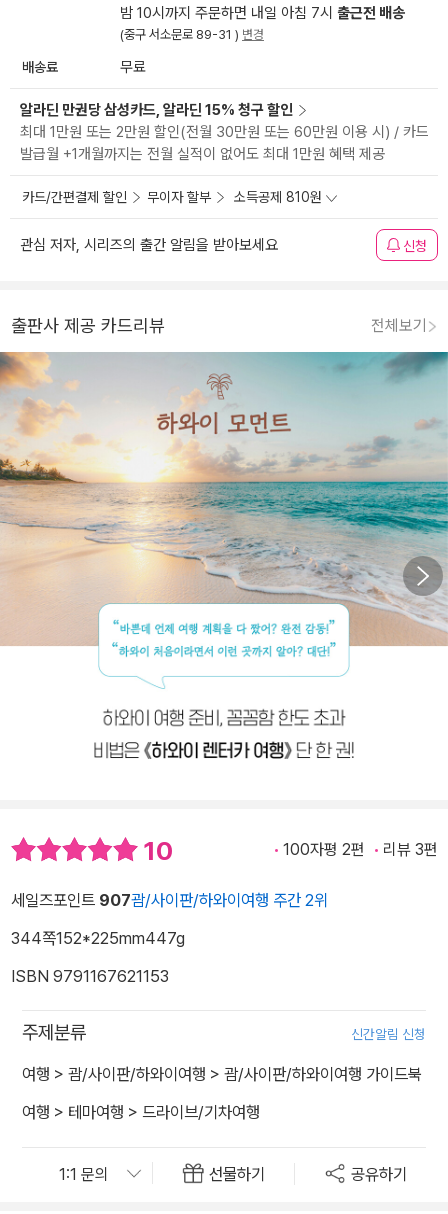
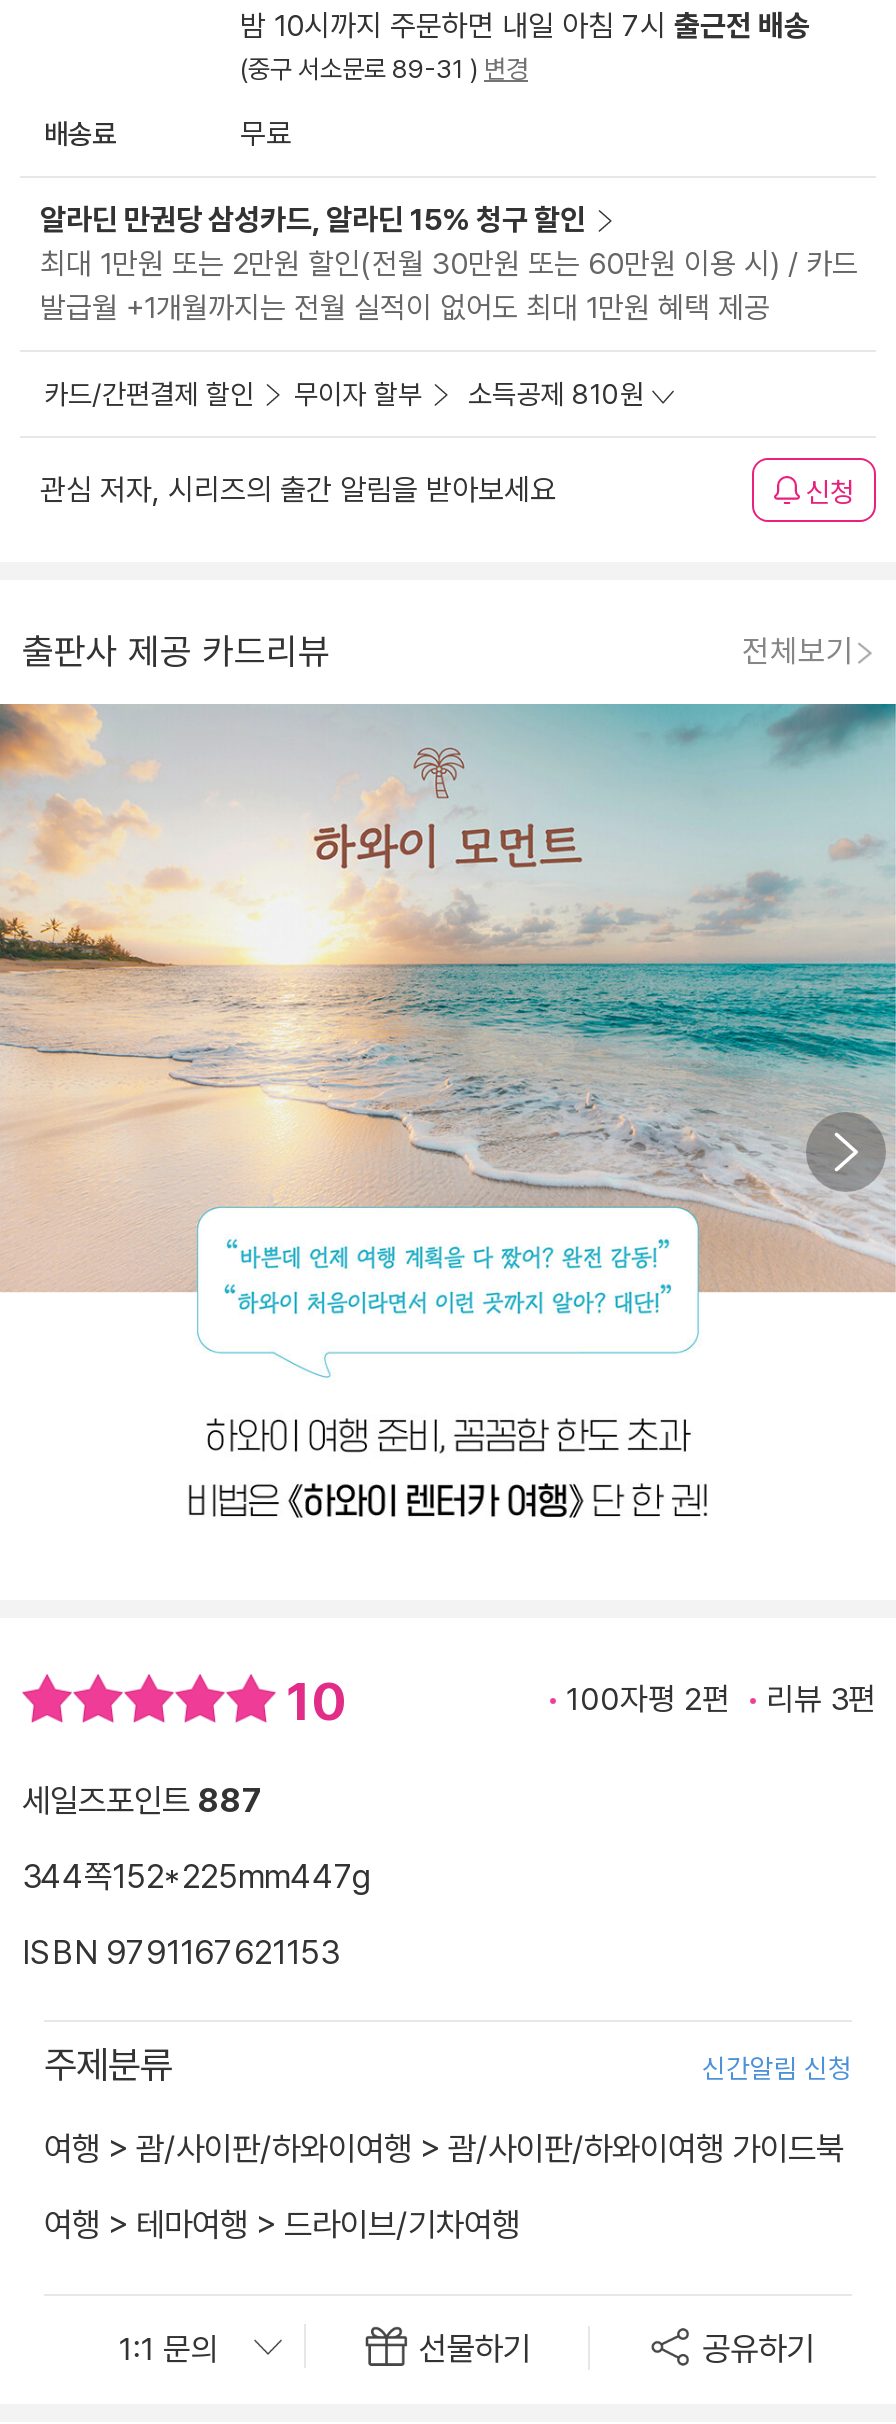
- 세일즈포인트 907괌/사이판/하와이여행 주간 2위
+ 세일즈포인트 887
